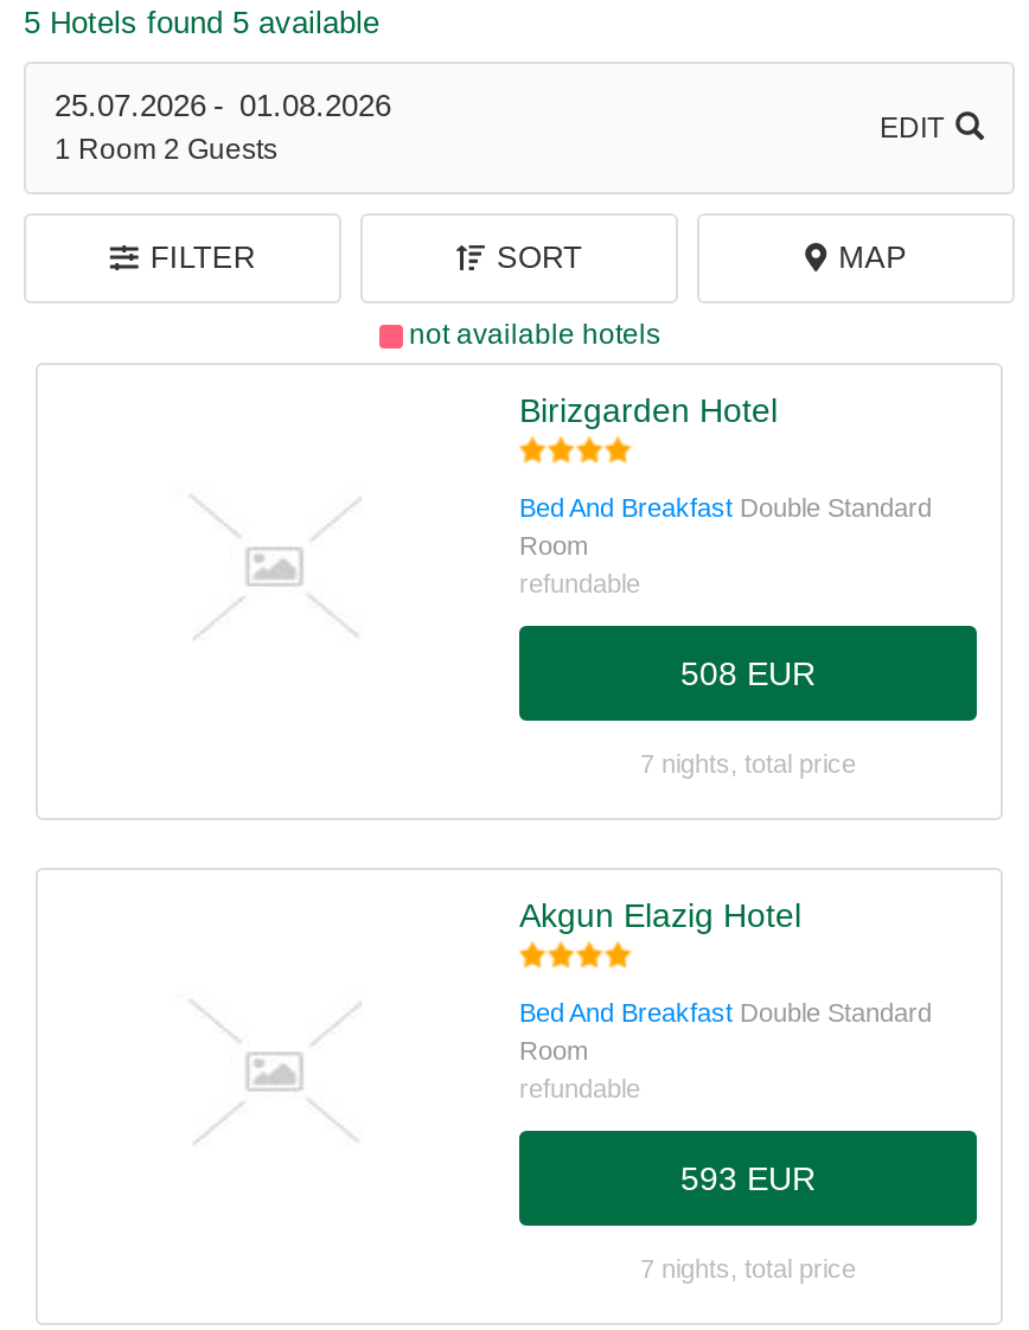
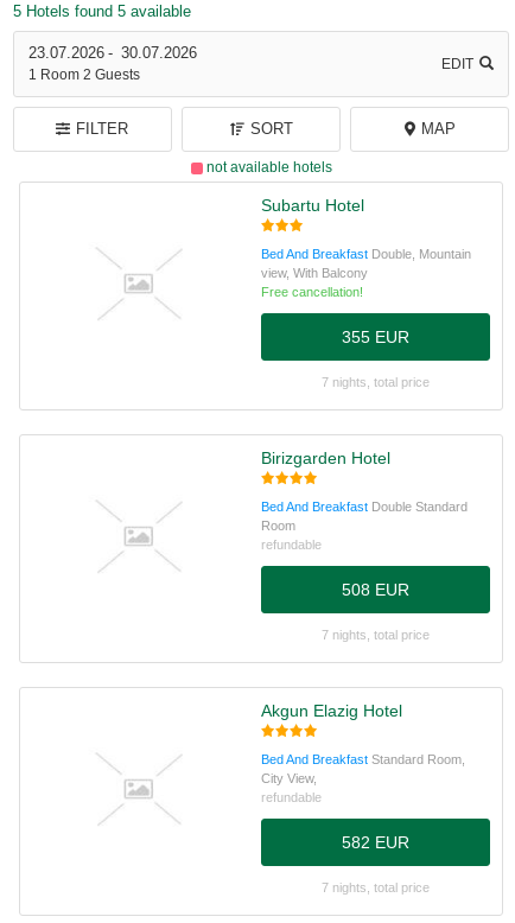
- 25.07.2026 - 01.08.2026
+ 23.07.2026 - 30.07.2026

+ Subartu Hotel
+ Bed And Breakfast Double, Mountain
+ view, With Balcony
+ Free cancellation!
+ 355 EUR
+ 7 nights, total price

- Bed And Breakfast Double Standard
- Room
+ Bed And Breakfast Standard Room,
+ City View,

- 593 EUR
+ 582 EUR
